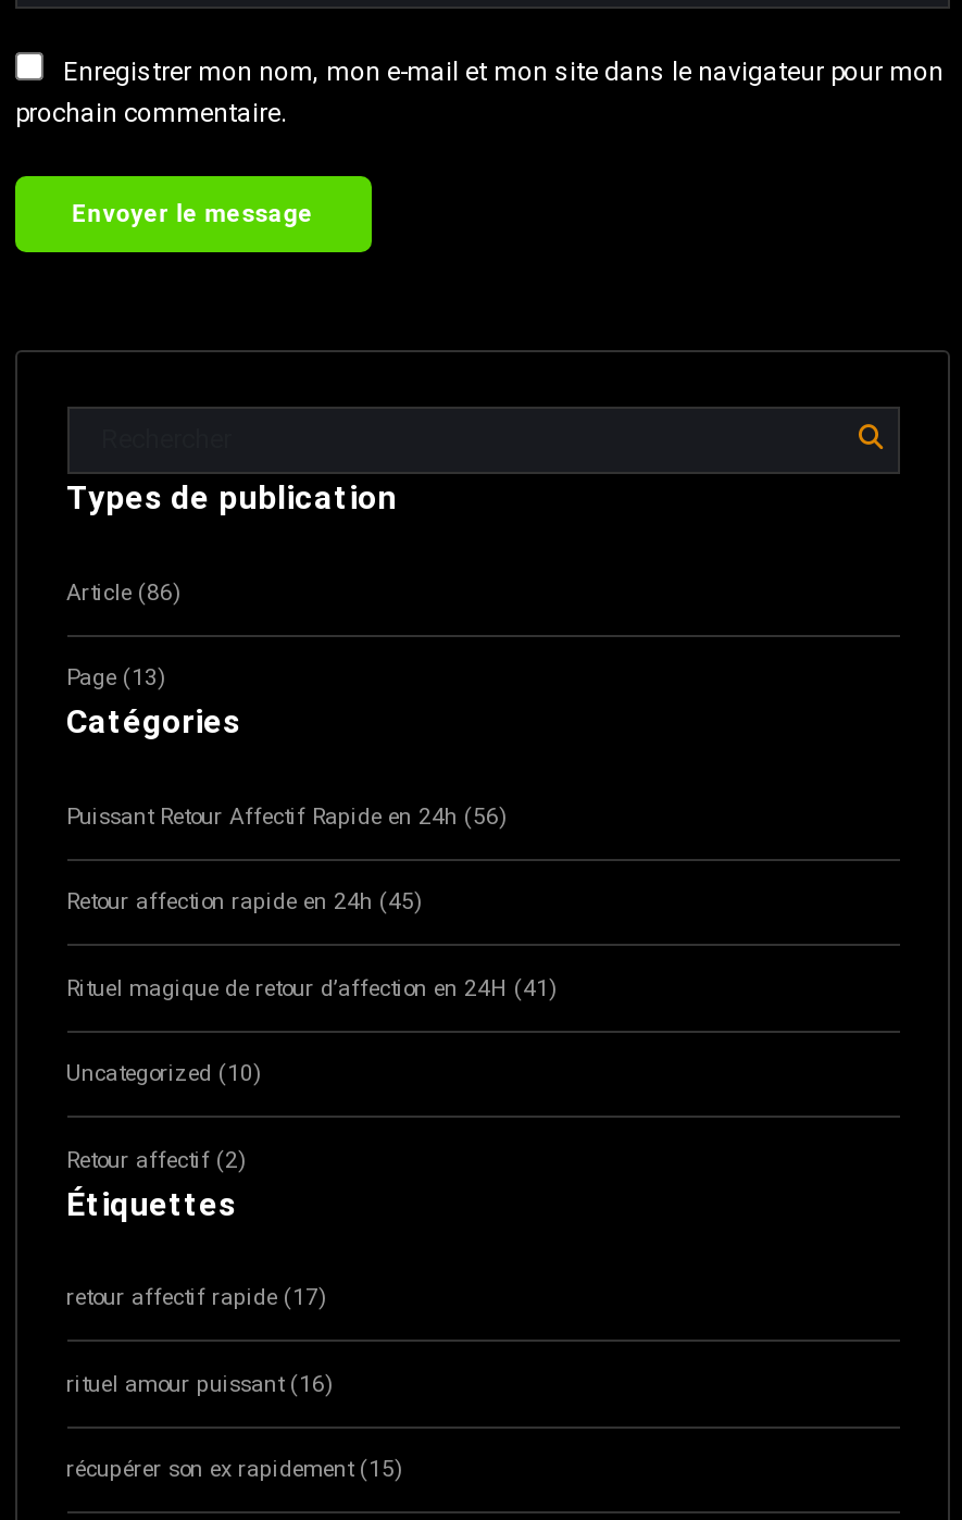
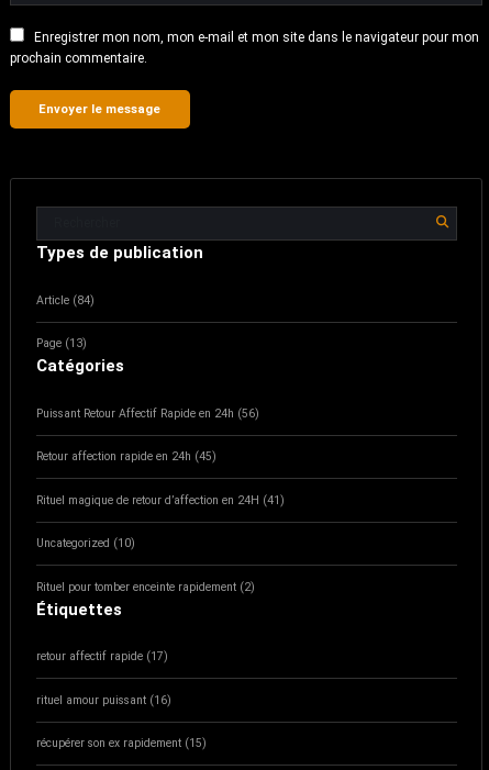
- [image]
+ [image]

- Article (86)
+ Article (84)

- Retour affectif (2)
+ Rituel pour tomber enceinte rapidement (2)
